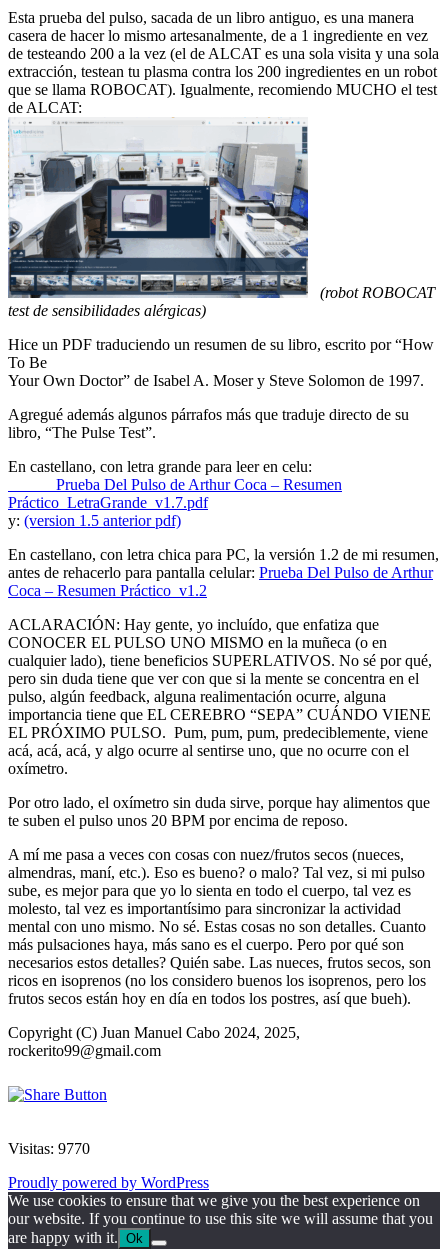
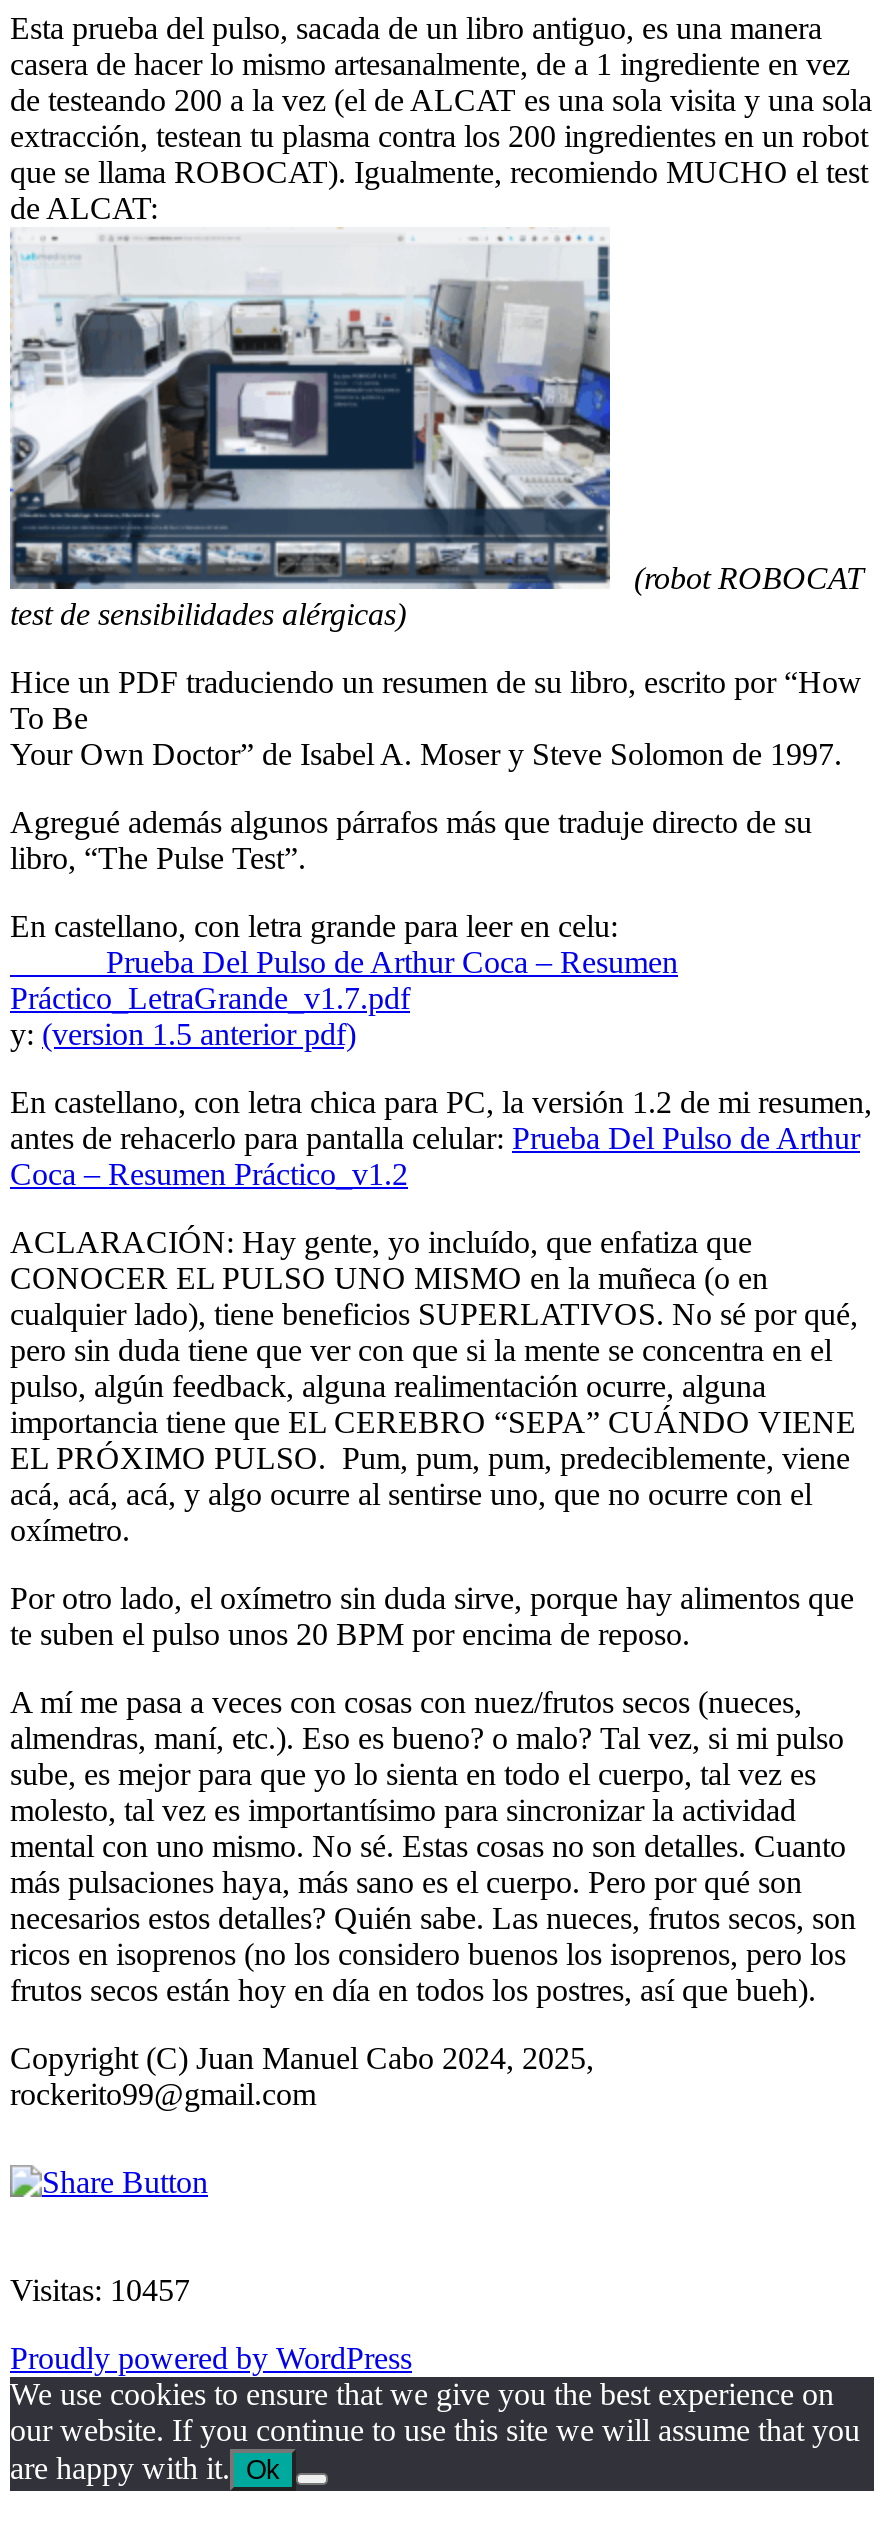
- Visitas: 9770
+ Visitas: 10457
